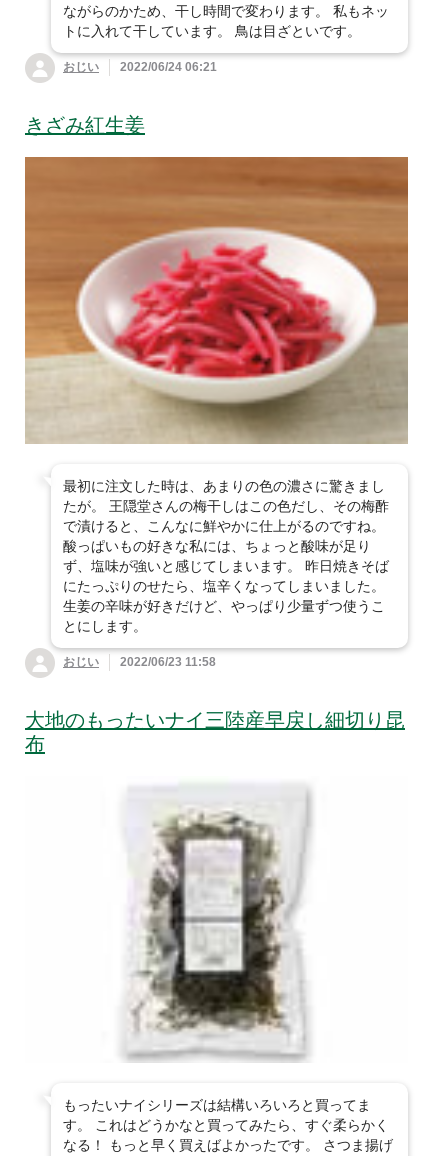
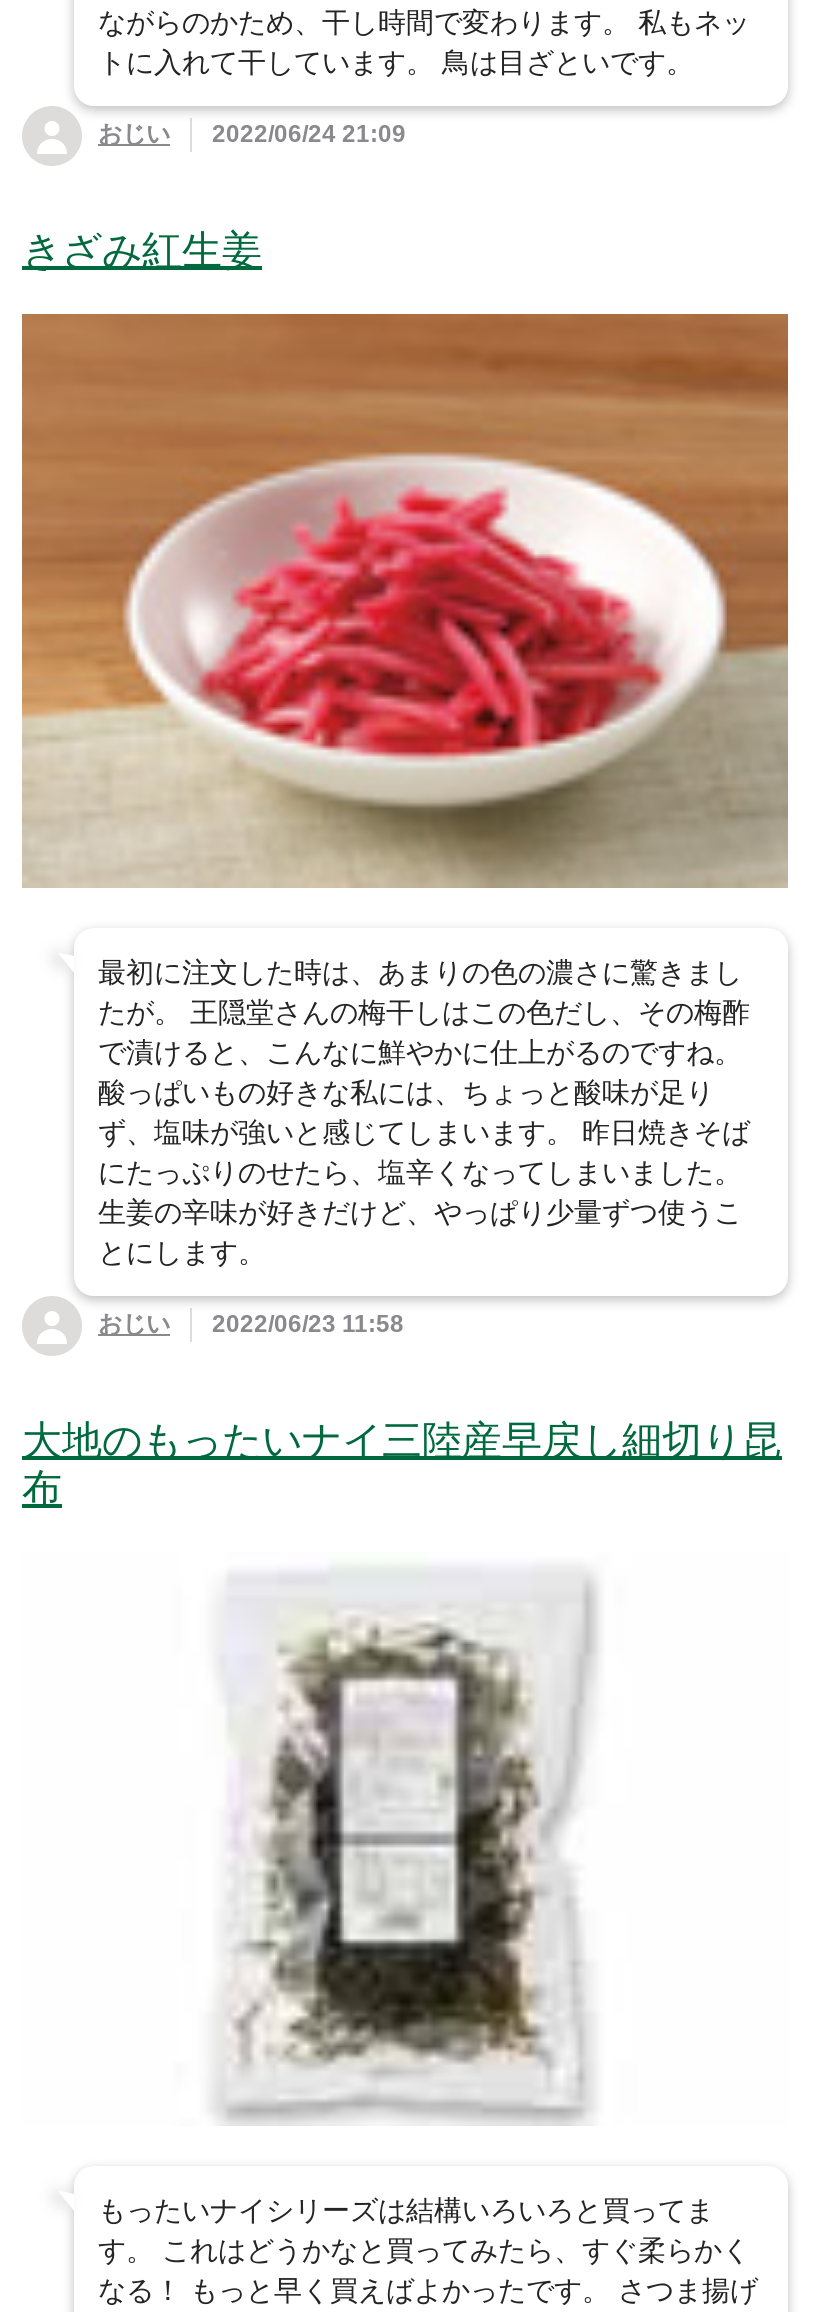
- おじい 2022/06/24 06:21
+ おじい 2022/06/24 21:09
